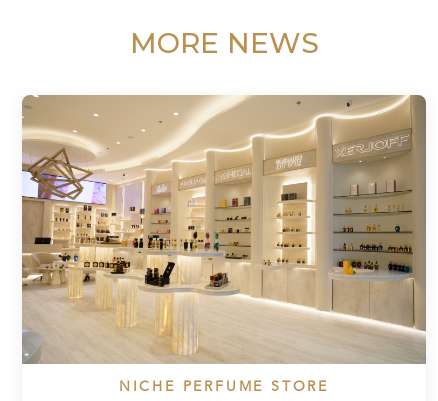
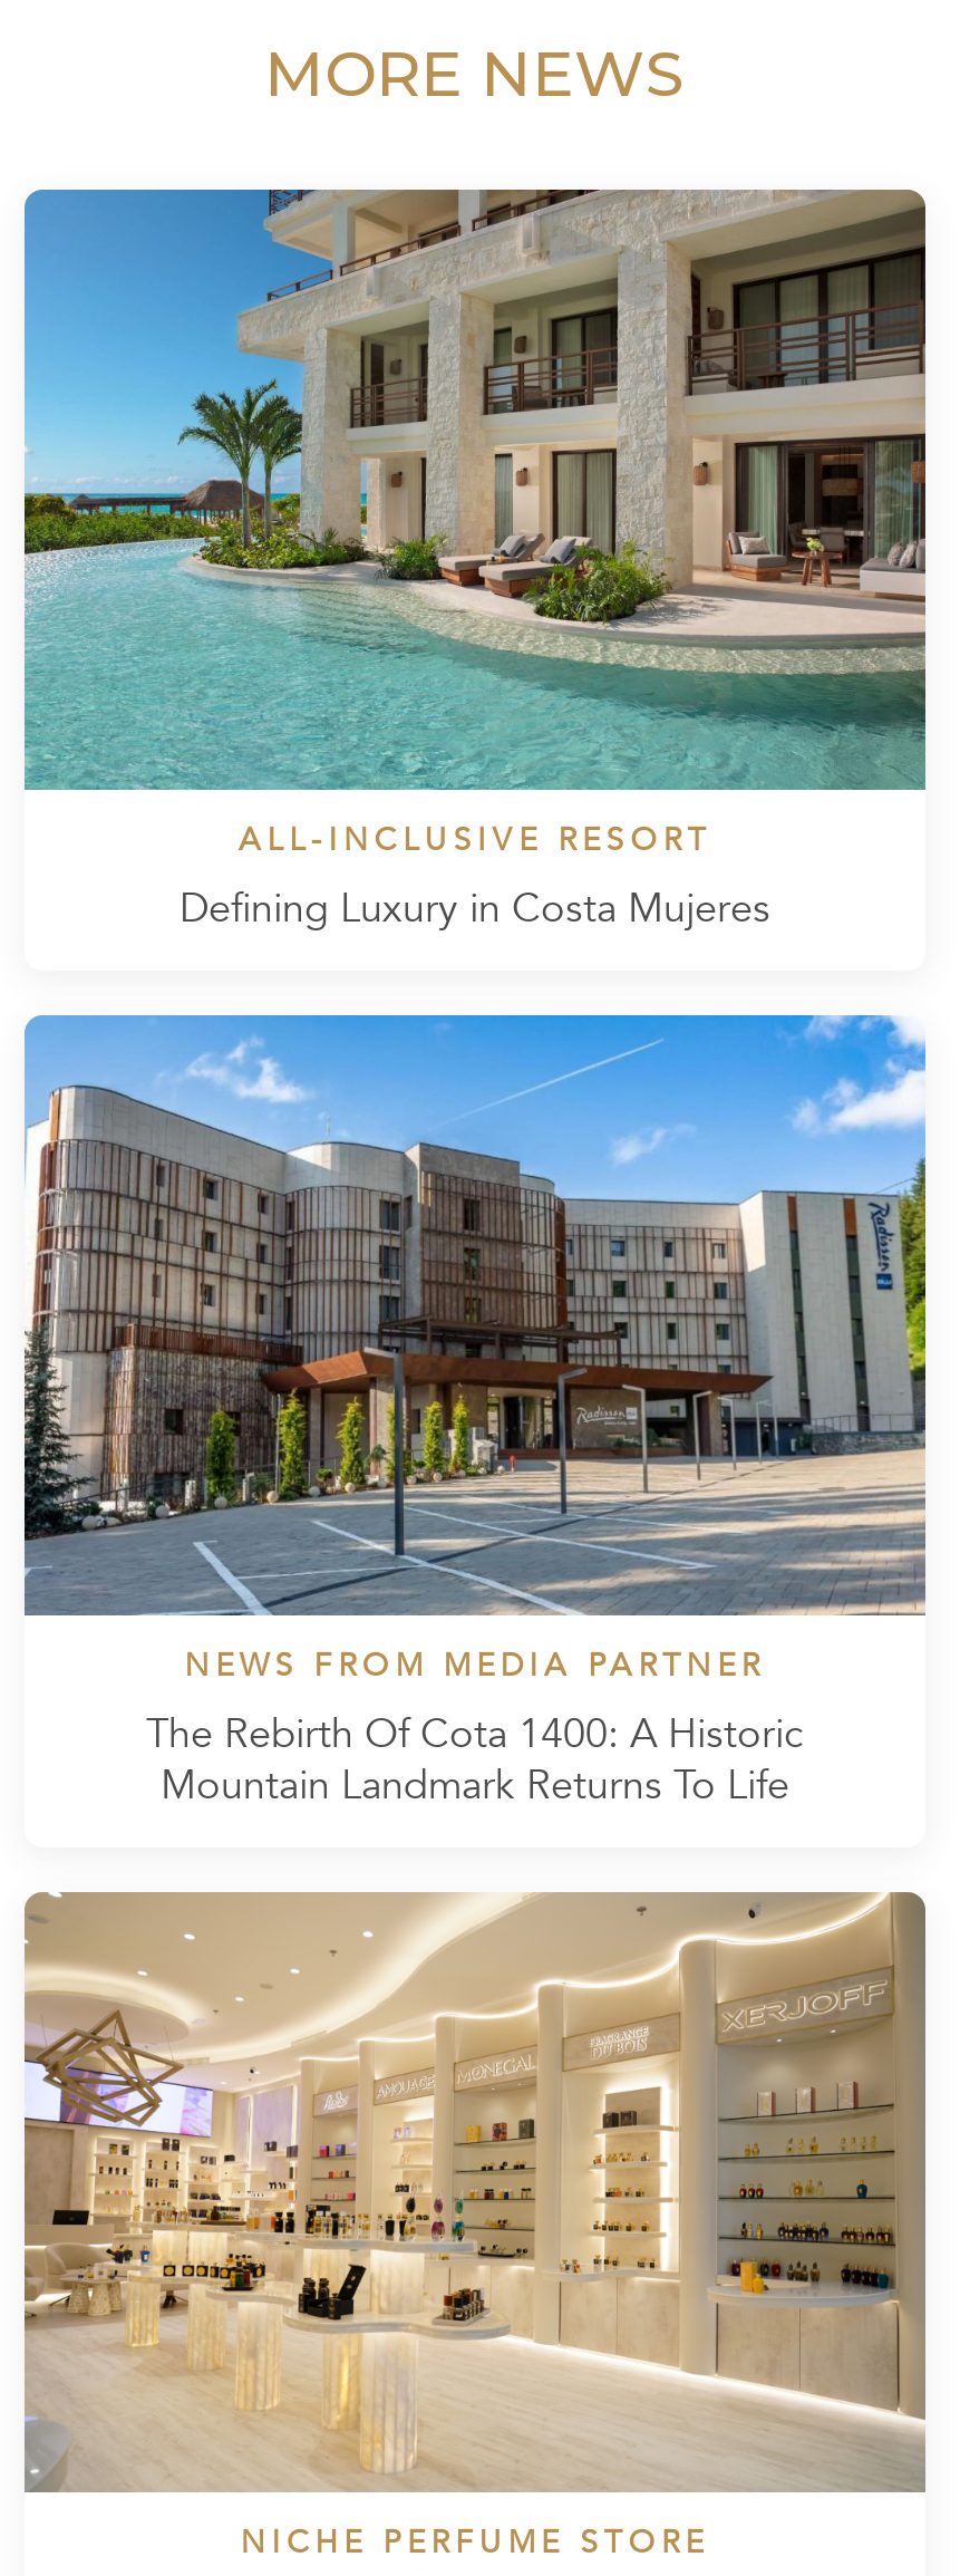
+ [image]
+ ALL-INCLUSIVE RESORT
+ Defining Luxury in Costa Mujeres

+ [image]
+ NEWS FROM MEDIA PARTNER
+ The Rebirth Of Cota 1400: A Historic
+ Mountain Landmark Returns To Life
